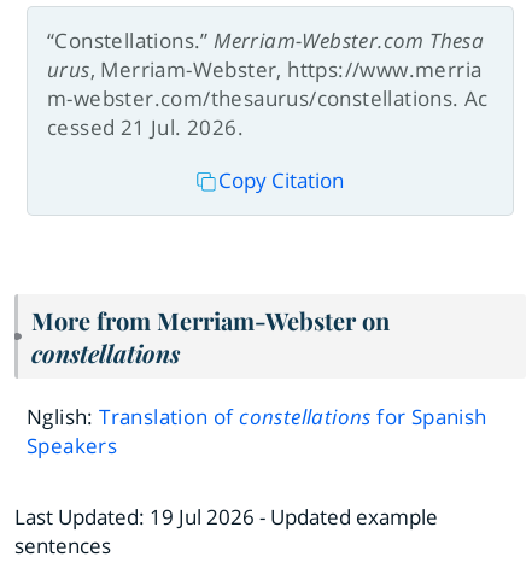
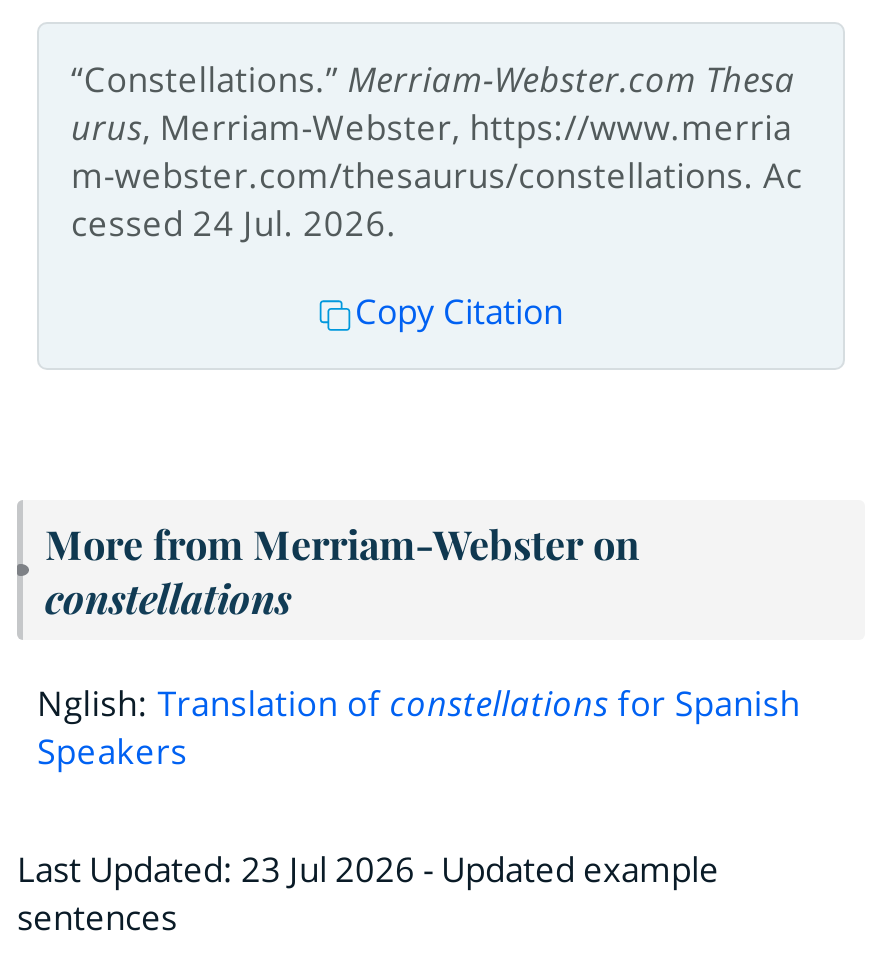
- cessed 21 Jul. 2026.
+ cessed 24 Jul. 2026.

- Last Updated: 19 Jul 2026 - Updated example
+ Last Updated: 23 Jul 2026 - Updated example
